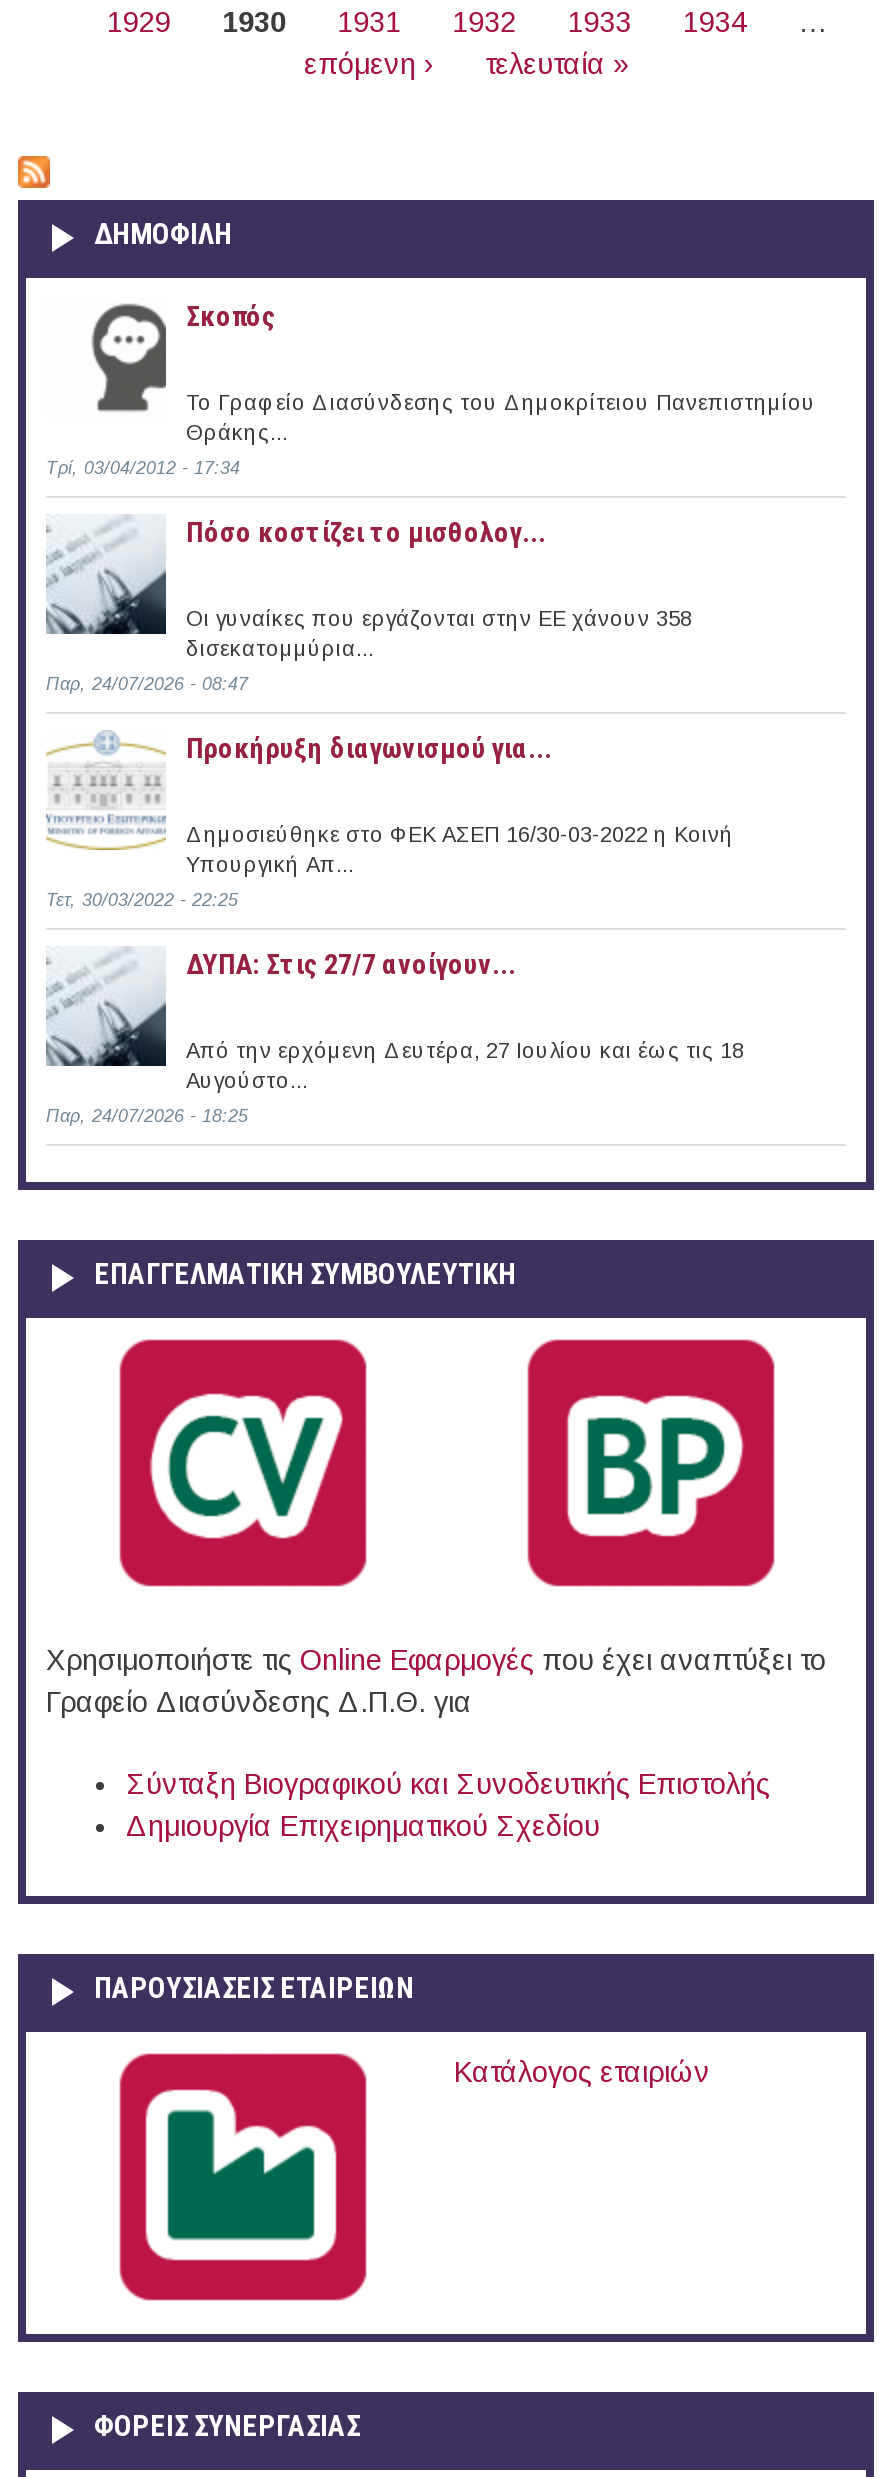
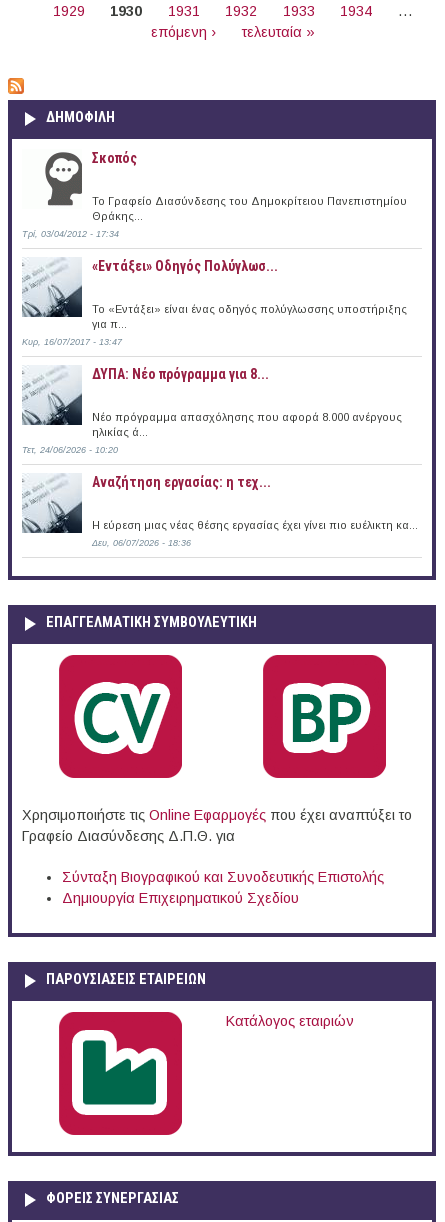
- Πόσο κοστίζει το μισθολογ...
+ «Εντάξει» Oδηγός Πολύγλωσ...

- Οι γυναίκες που εργάζονται στην ΕΕ χάνουν 358
- δισεκατομμύρια...
+ Το «Εντάξει» είναι ένας οδηγός πολύγλωσσης υποστήριξης
+ για π...

- Παρ, 24/07/2026 - 08:47
+ Κυρ, 16/07/2017 - 13:47

- Προκήρυξη διαγωνισμού για...
+ ΔΥΠΑ: Νέο πρόγραμμα για 8...

- [image]
- Δημοσιεύθηκε στο ΦΕΚ ΑΣΕΠ 16/30-03-2022 η Κοινή
- Υπουργική Απ...
+ [image]
+ Νέο πρόγραμμα απασχόλησης που αφορά 8.000 ανέργους
+ ηλικίας ά...

- Τετ, 30/03/2022 - 22:25
+ Τετ, 24/06/2026 - 10:20

- ΔΥΠΑ: Στις 27/7 ανοίγουν...
+ Αναζήτηση εργασίας: η τεχ...

- Από την ερχόμενη Δευτέρα, 27 Ιουλίου και έως τις 18
- Αυγούστο...
+ Η εύρεση μιας νέας θέσης εργασίας έχει γίνει πιο ευέλικτη κα...

- Παρ, 24/07/2026 - 18:25
+ Δευ, 06/07/2026 - 18:36
